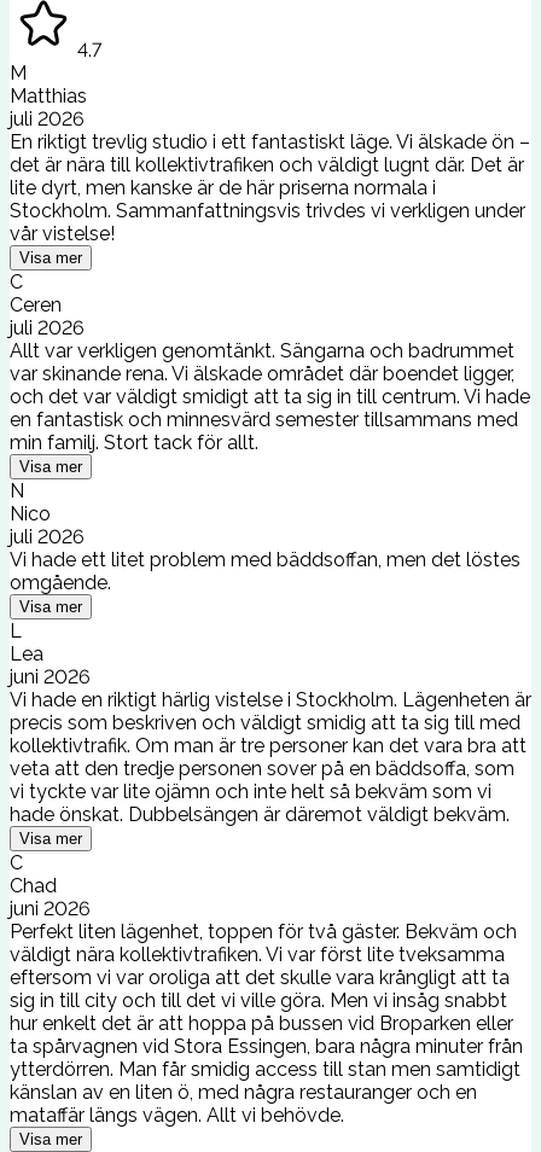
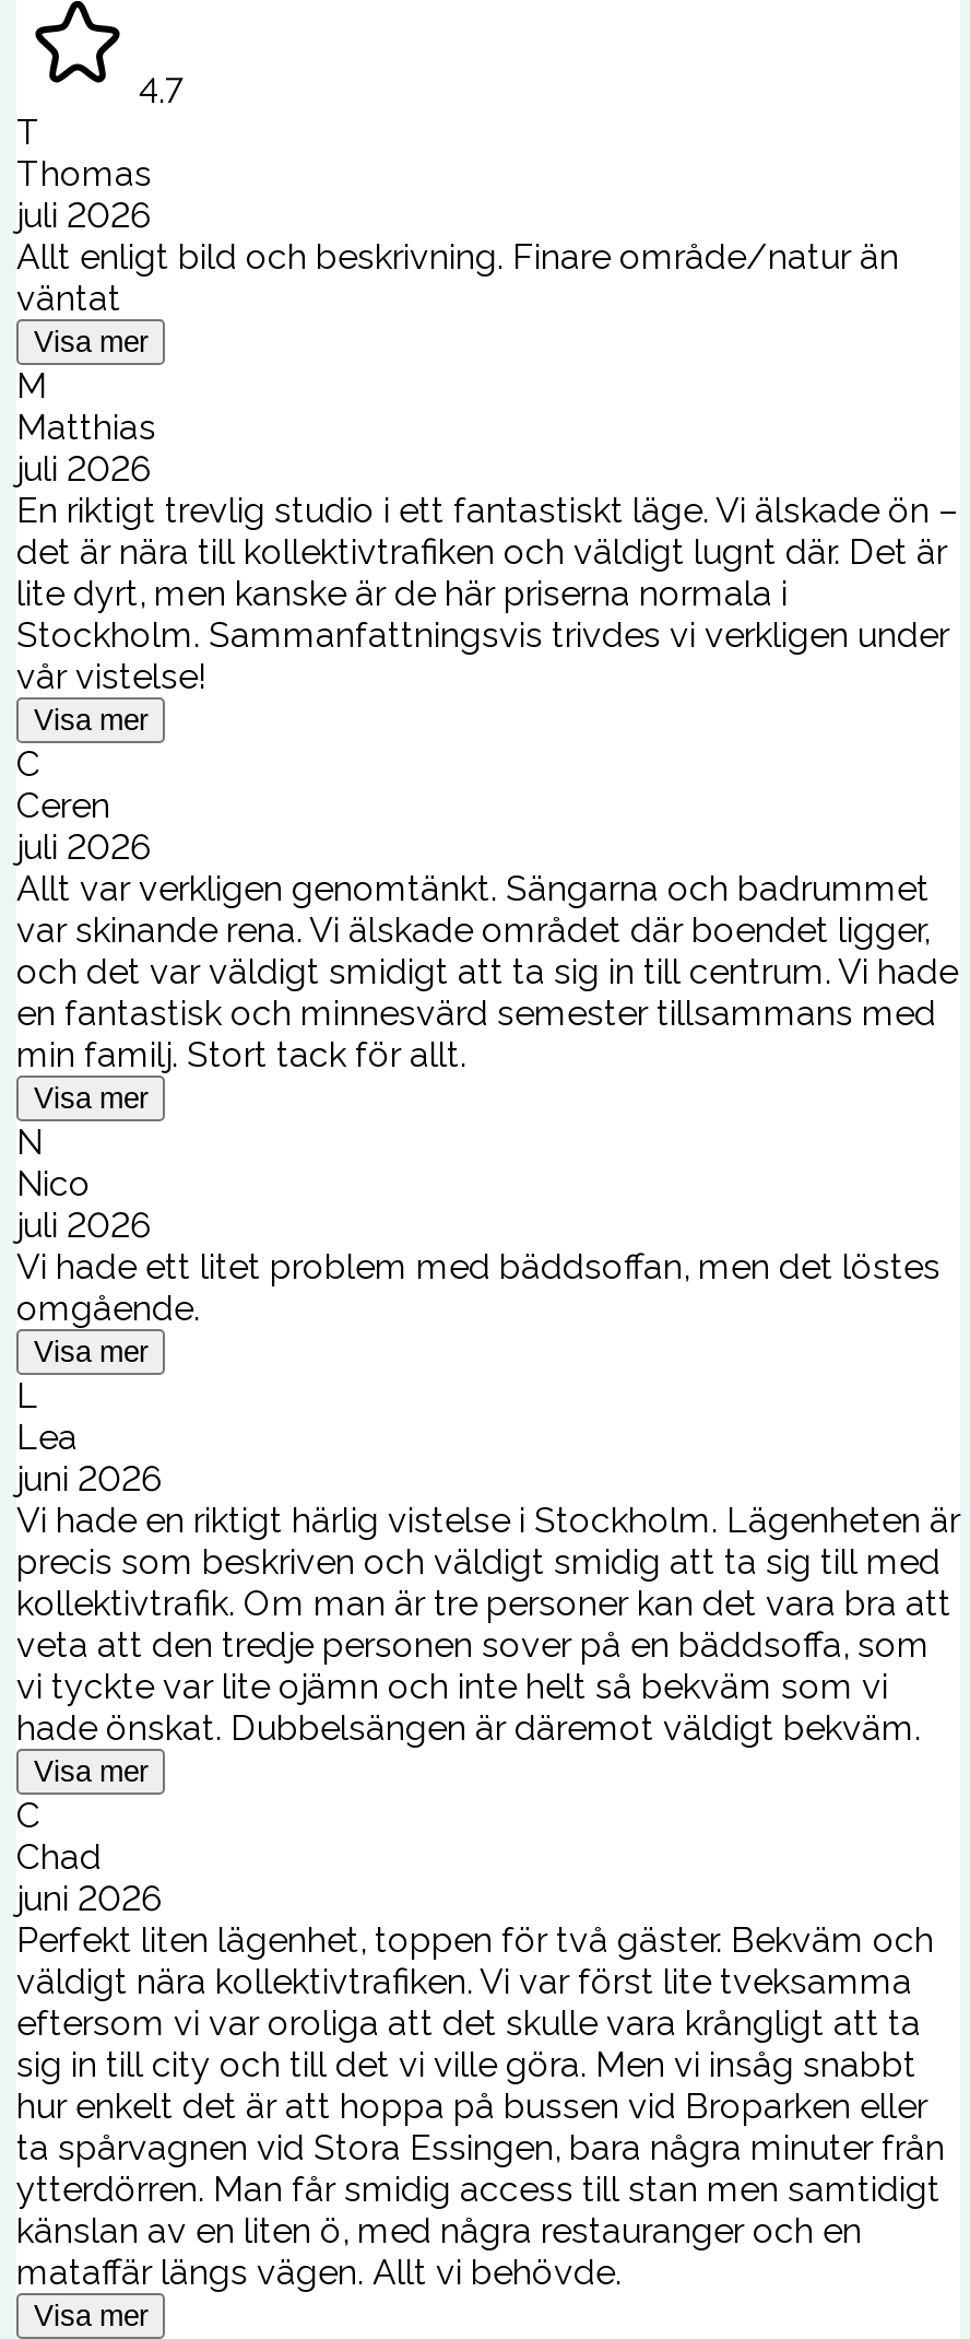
+ T
+ Thomas
+ juli 2026
+ Allt enligt bild och beskrivning. Finare område/natur än
+ väntat
+ Visa mer
